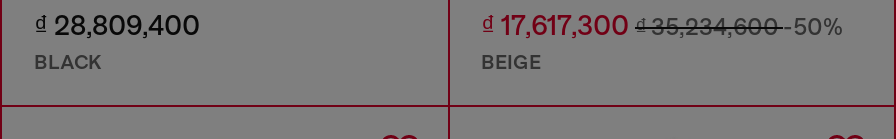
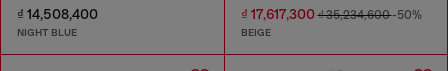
- ₫ 28,809,400
- BLACK
+ ₫ 14,508,400
+ NIGHT BLUE
